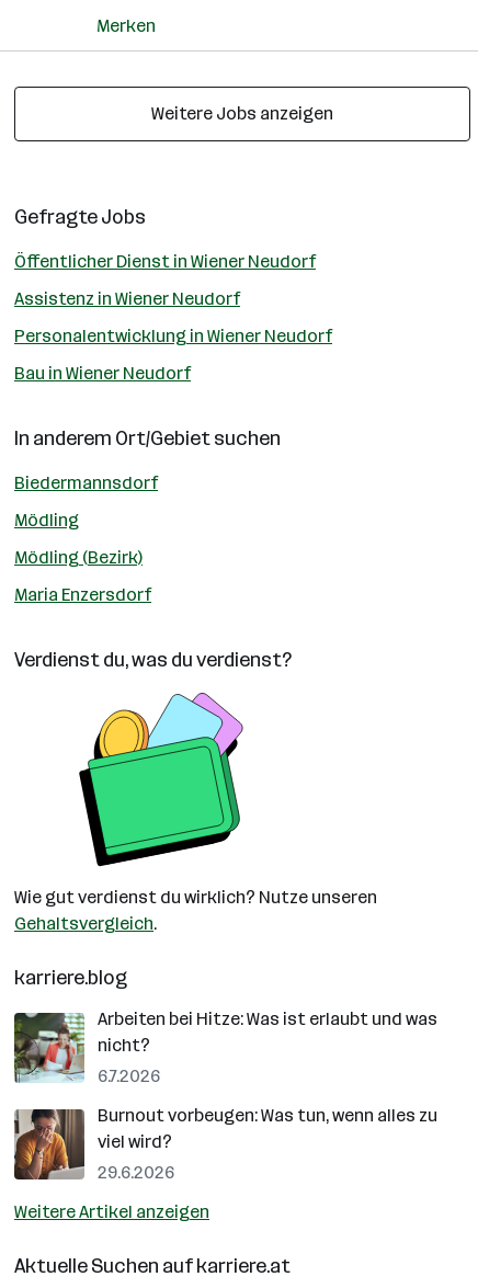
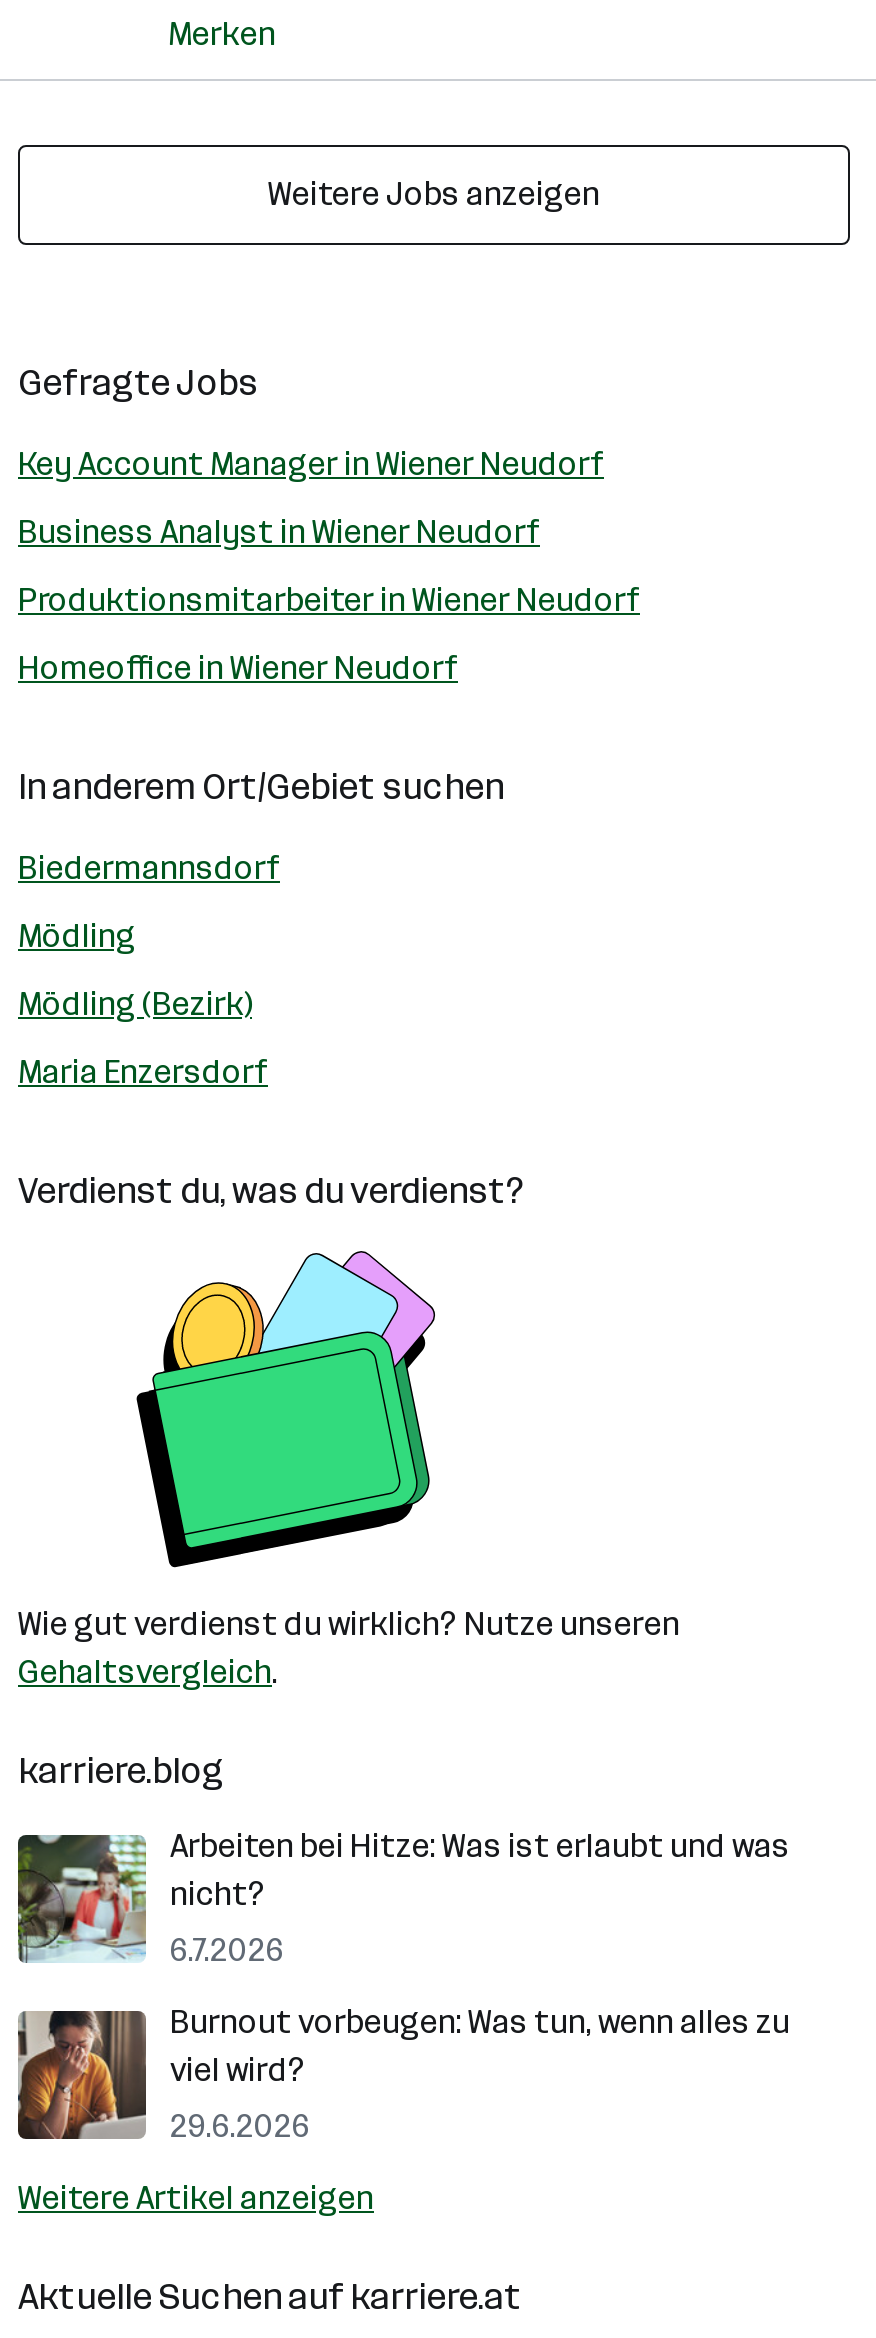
- Öffentlicher Dienst in Wiener Neudorf
+ Key Account Manager in Wiener Neudorf

- Assistenz in Wiener Neudorf
+ Business Analyst in Wiener Neudorf

- Personalentwicklung in Wiener Neudorf
+ Produktionsmitarbeiter in Wiener Neudorf

- Bau in Wiener Neudorf
+ Homeoffice in Wiener Neudorf
